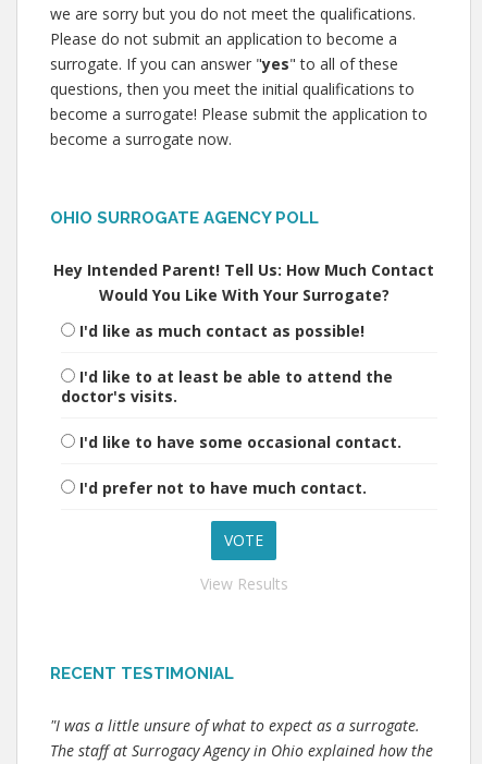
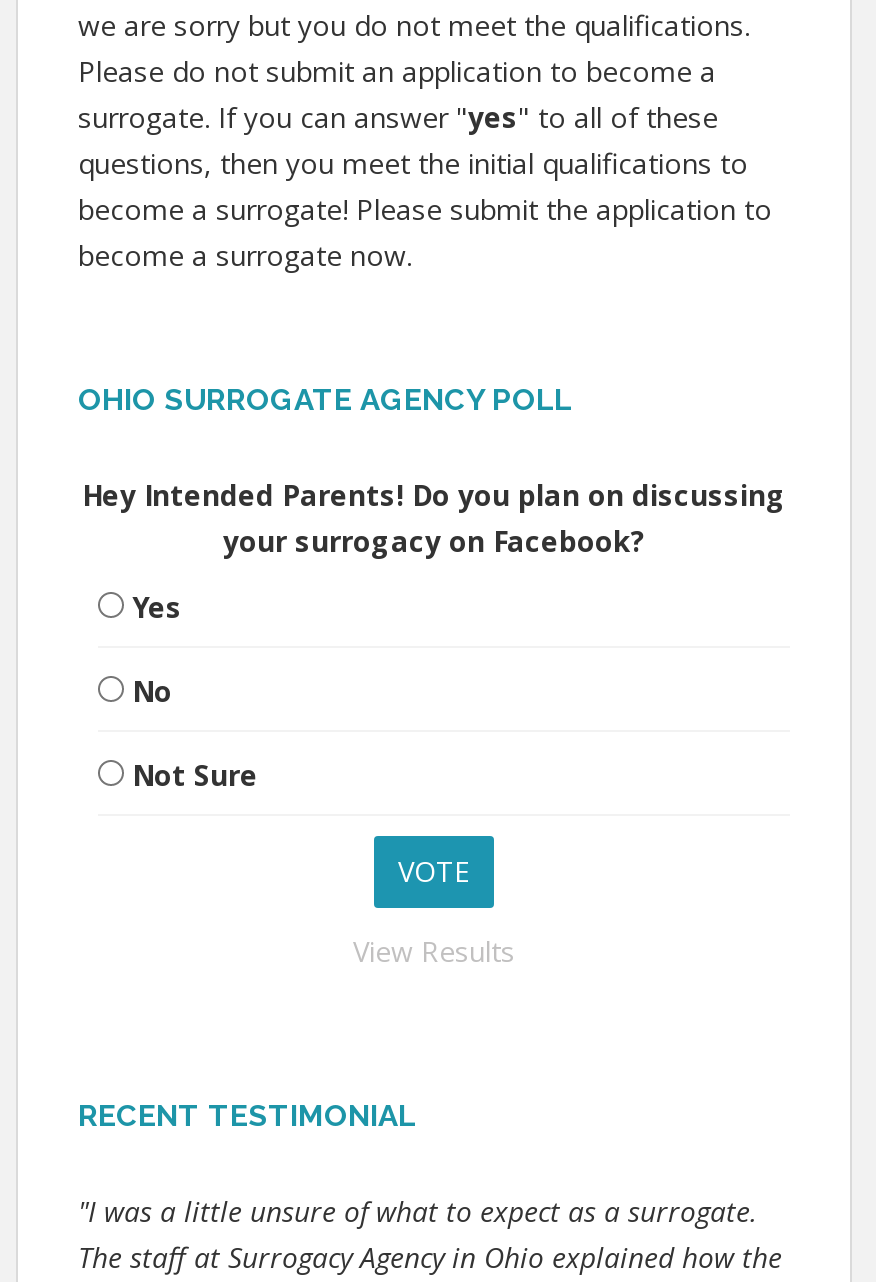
- Hey Intended Parent! Tell Us: How Much Contact
- Would You Like With Your Surrogate?
- I'd like as much contact as possible!
- I'd like to at least be able to attend the
- doctor's visits.
- I'd like to have some occasional contact.
- I'd prefer not to have much contact.
+ Hey Intended Parents! Do you plan on discussing
+ your surrogacy on Facebook?
+ Yes
+ No
+ Not Sure
